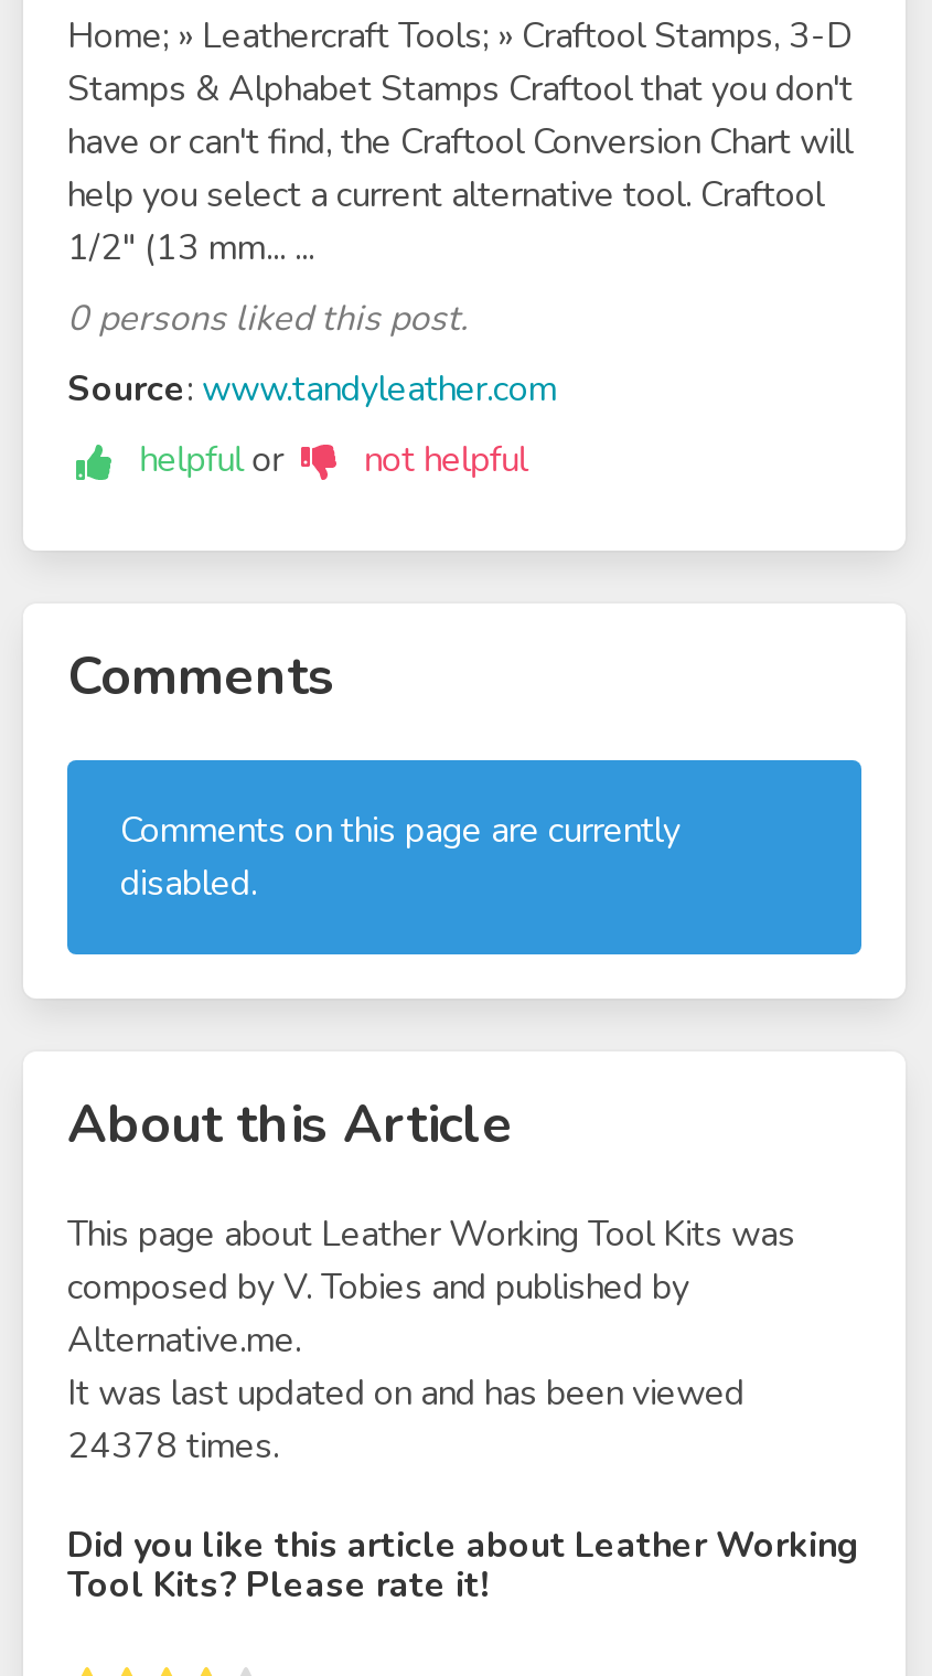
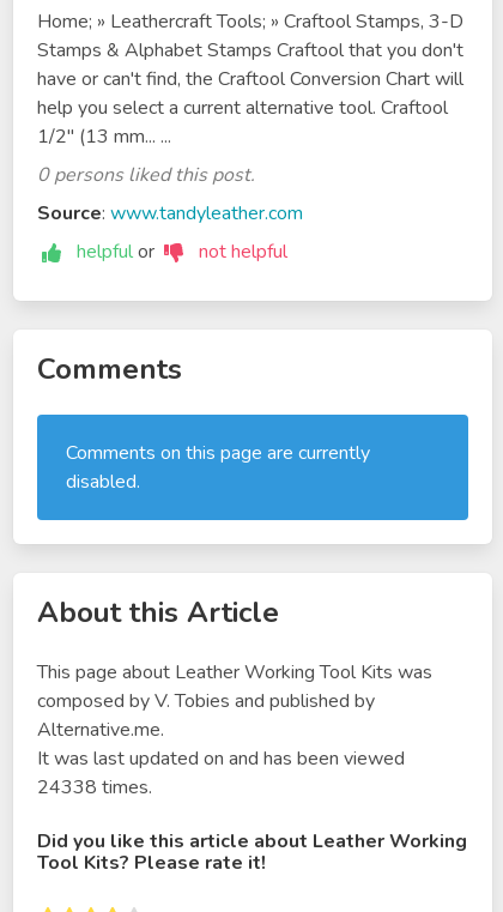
- 24378 times.
+ 24338 times.
